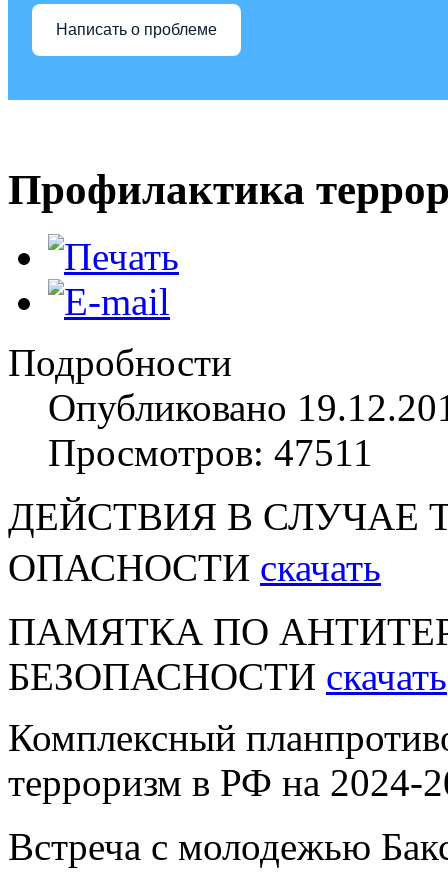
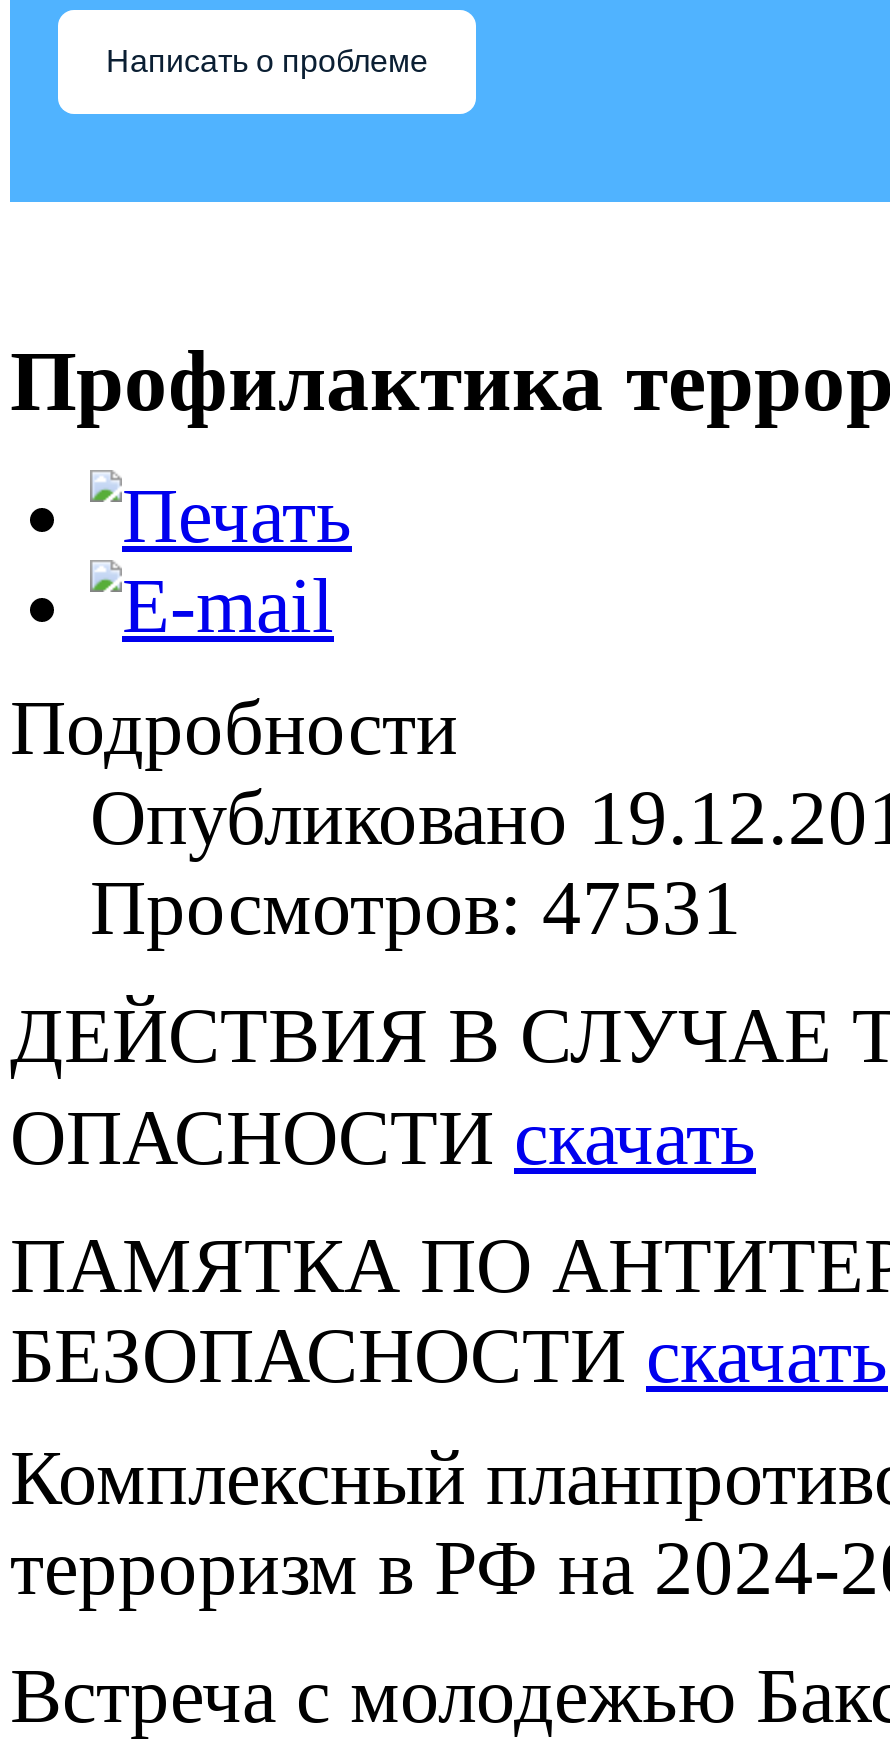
- Просмотров: 47511
+ Просмотров: 47531
